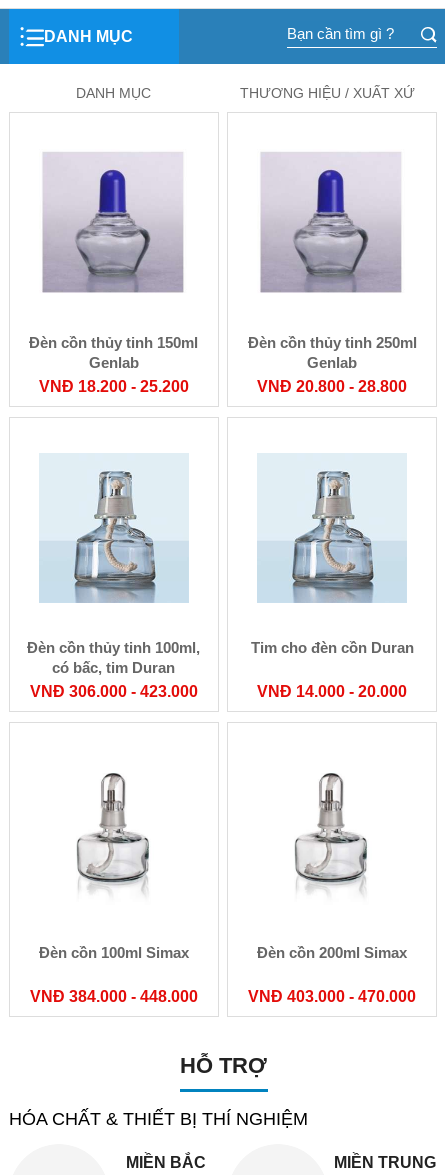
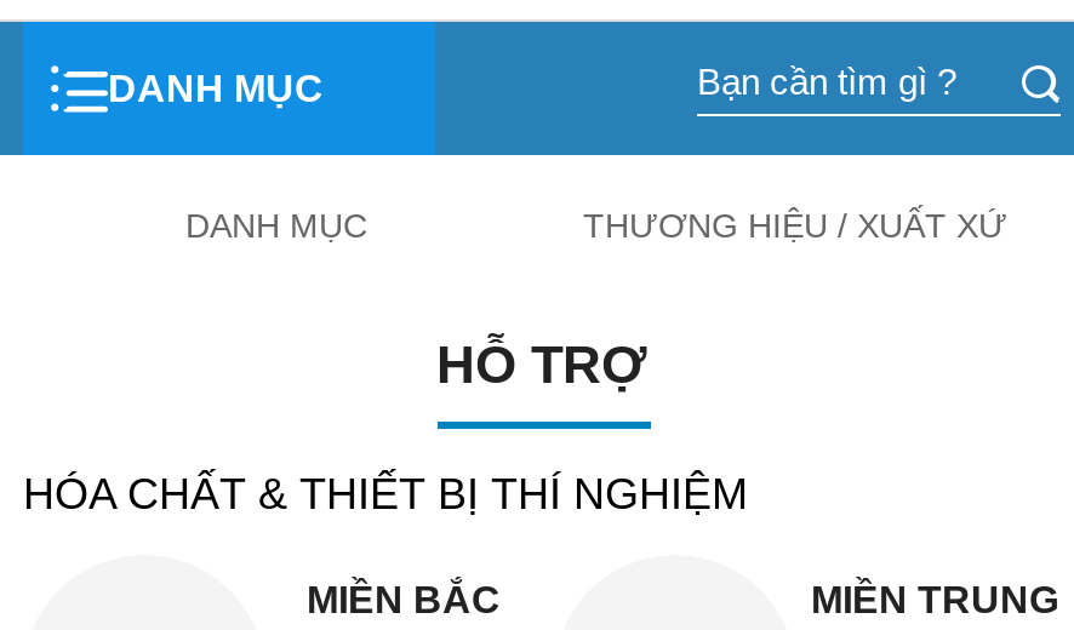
- [image]

- [image]

- Đèn cồn thủy tinh 150ml
- Genlab
- VNĐ 18.200 - 25.200

- Đèn cồn thủy tinh 250ml
- Genlab
- VNĐ 20.800 - 28.800

- [image]
- Đèn cồn thủy tinh 100ml,
- có bấc, tim Duran
- VNĐ 306.000 - 423.000

- [image]
- Tim cho đèn cồn Duran
- VNĐ 14.000 - 20.000

- [image]

- [image]

- Đèn cồn 100ml Simax
- VNĐ 384.000 - 448.000

- Đèn cồn 200ml Simax
- VNĐ 403.000 - 470.000
